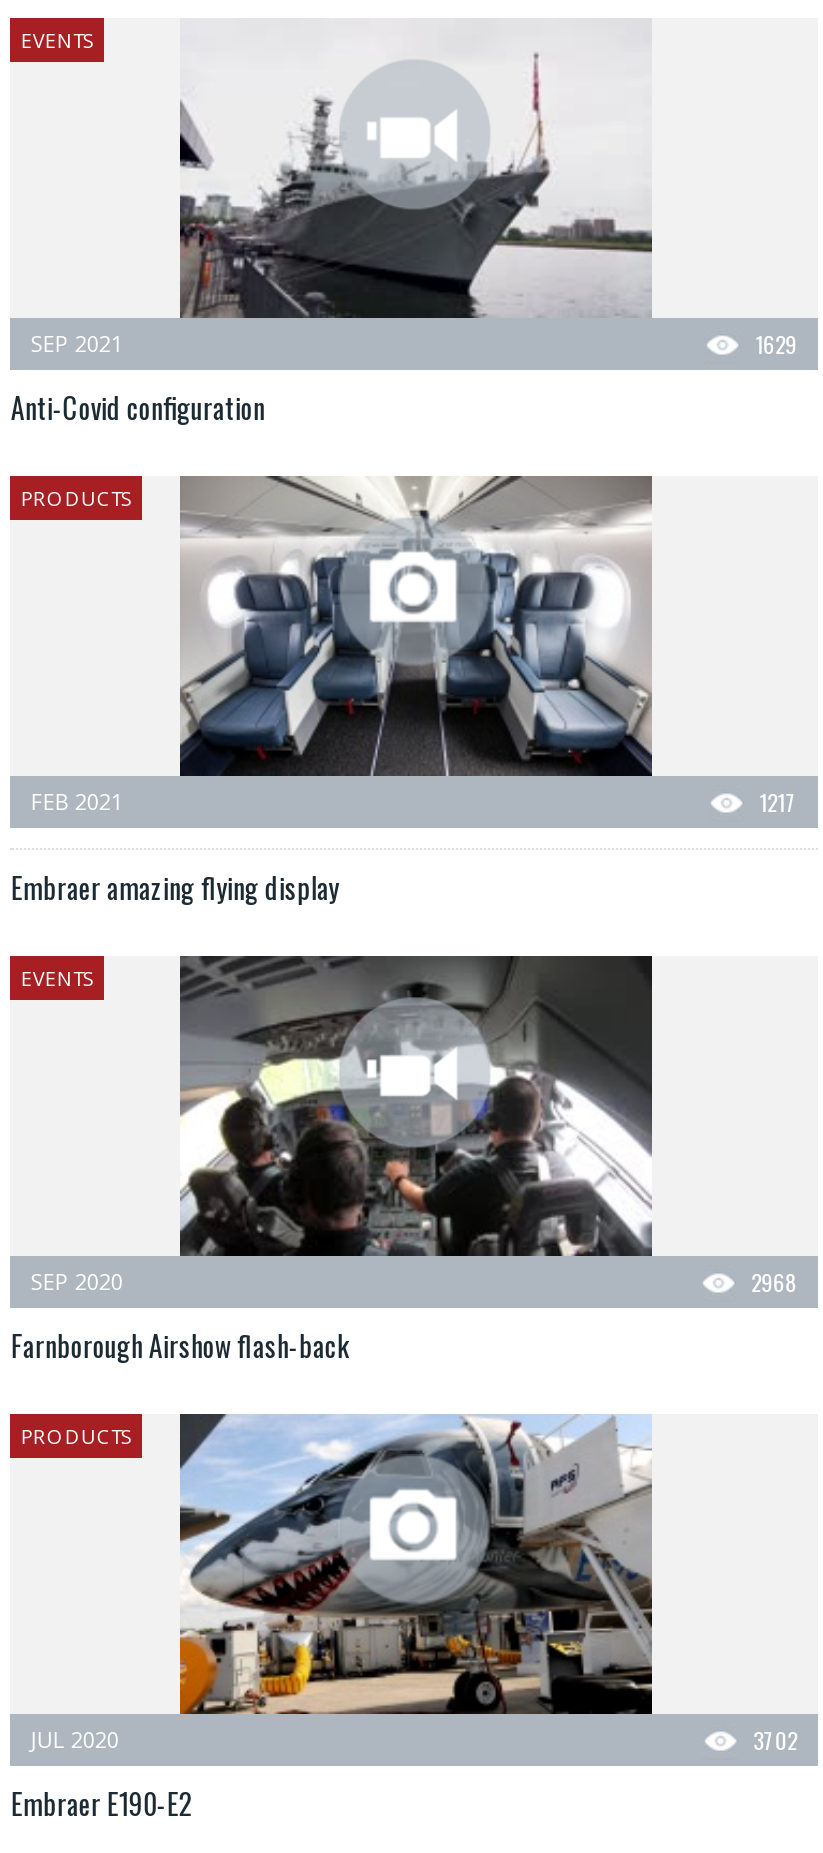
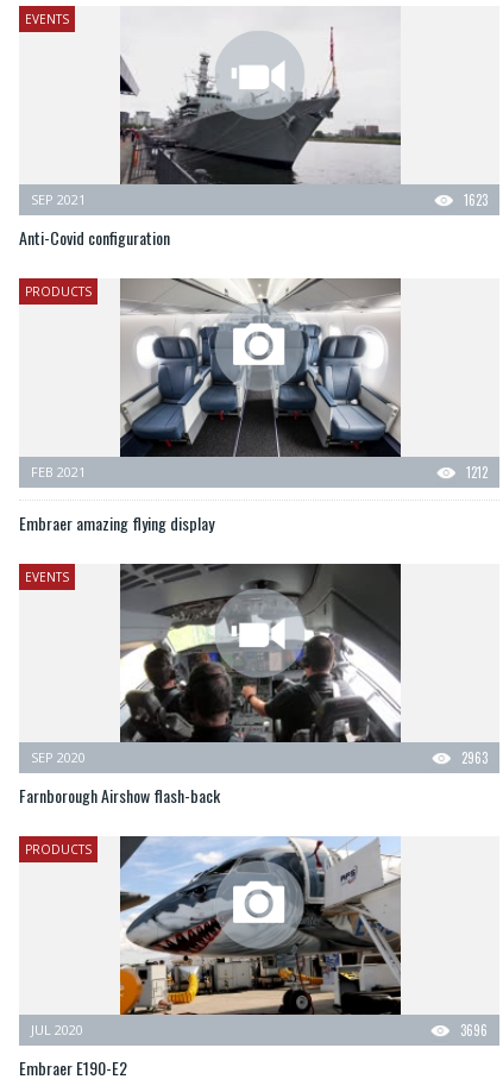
- 1629
+ 1623

- 1217
+ 1212

- 2968
+ 2963

- 3702
+ 3696
